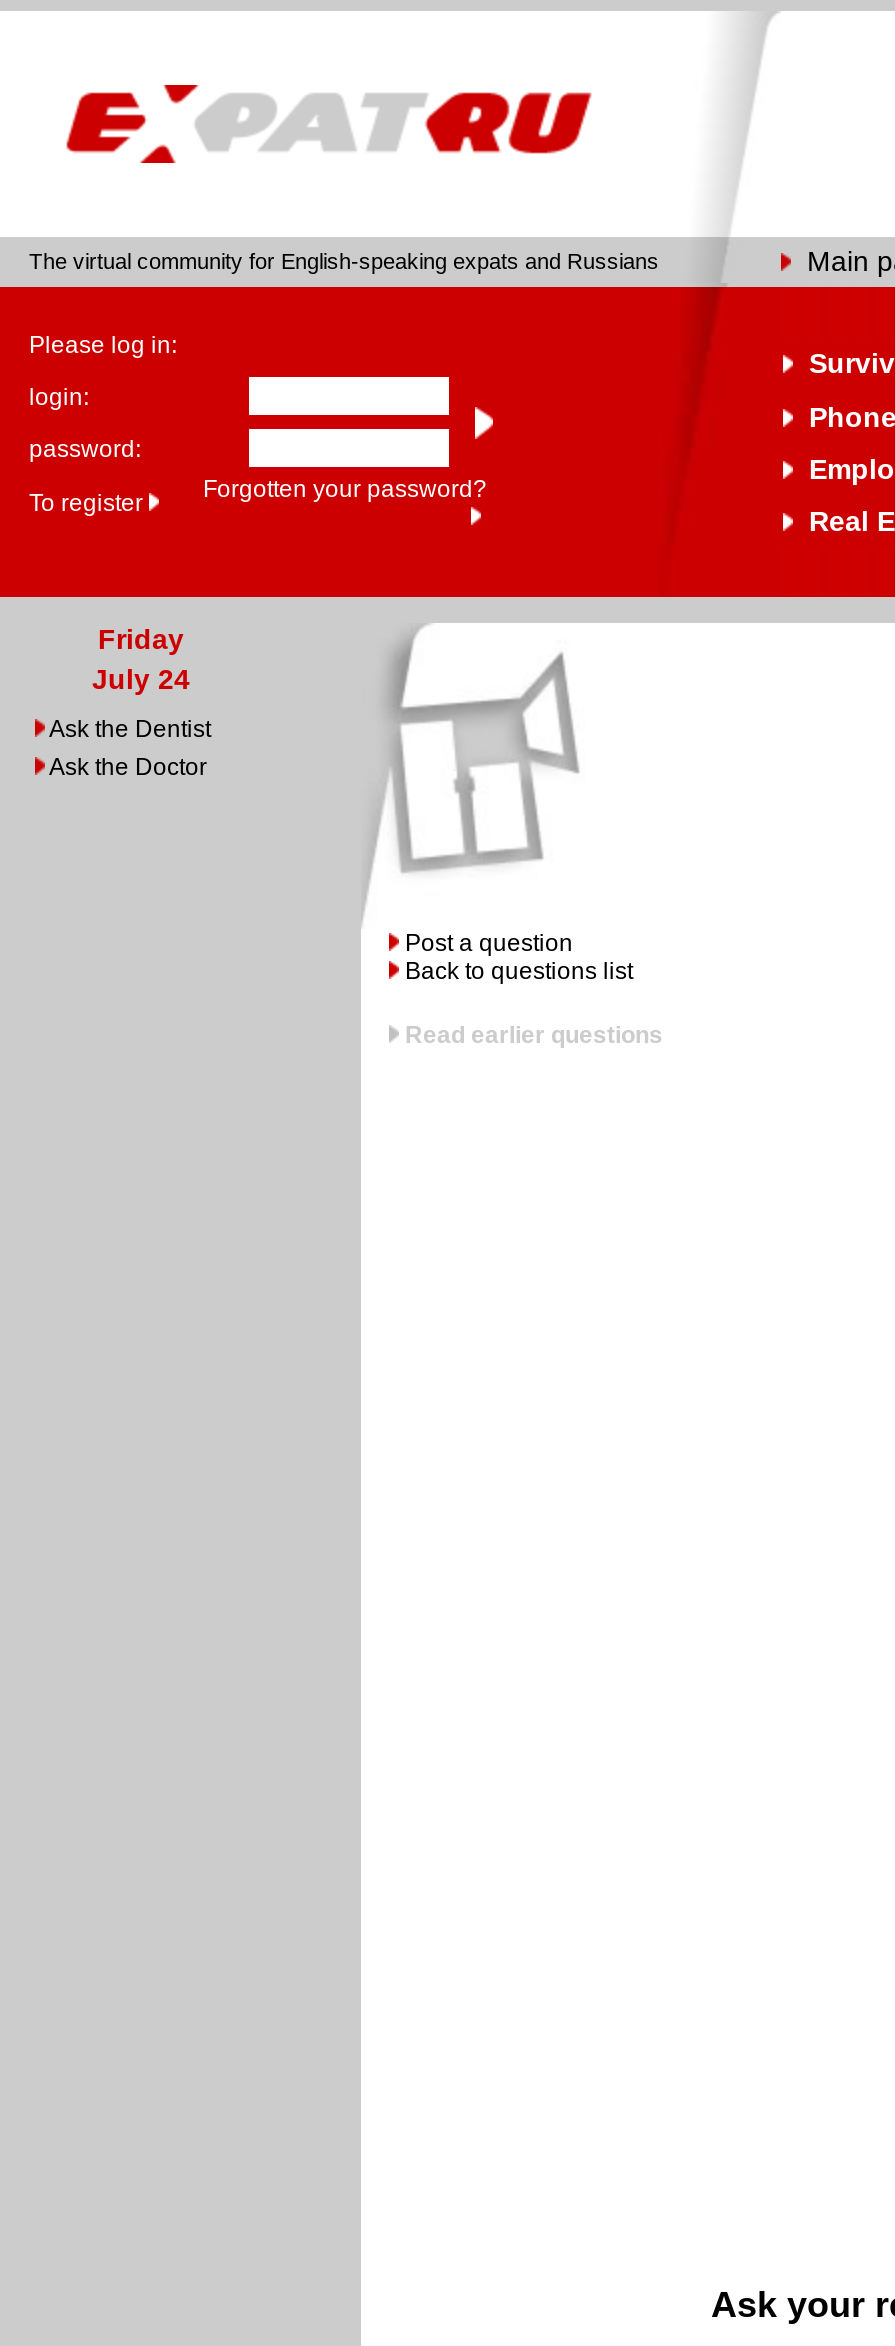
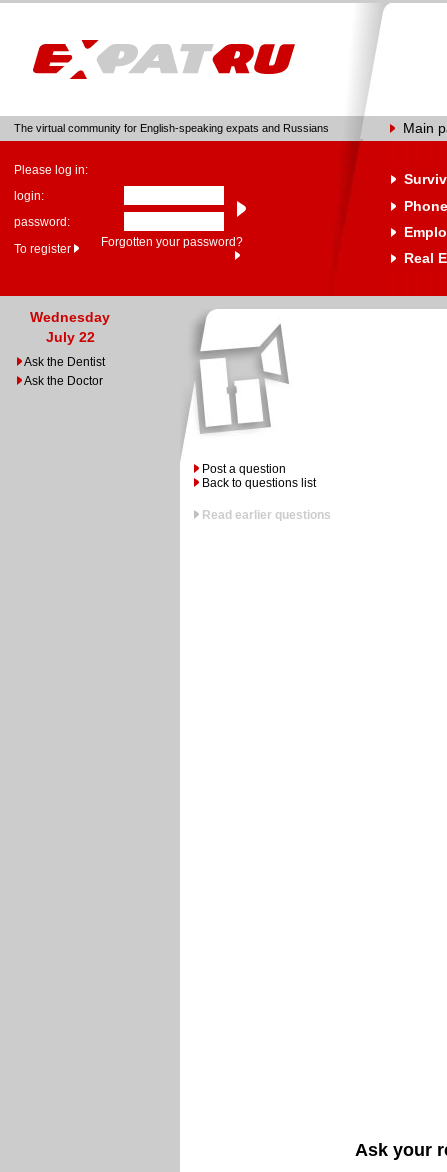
- Friday
- July 24
+ Wednesday
+ July 22
